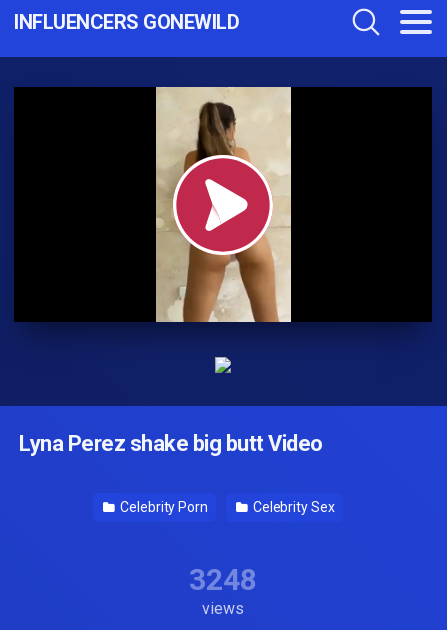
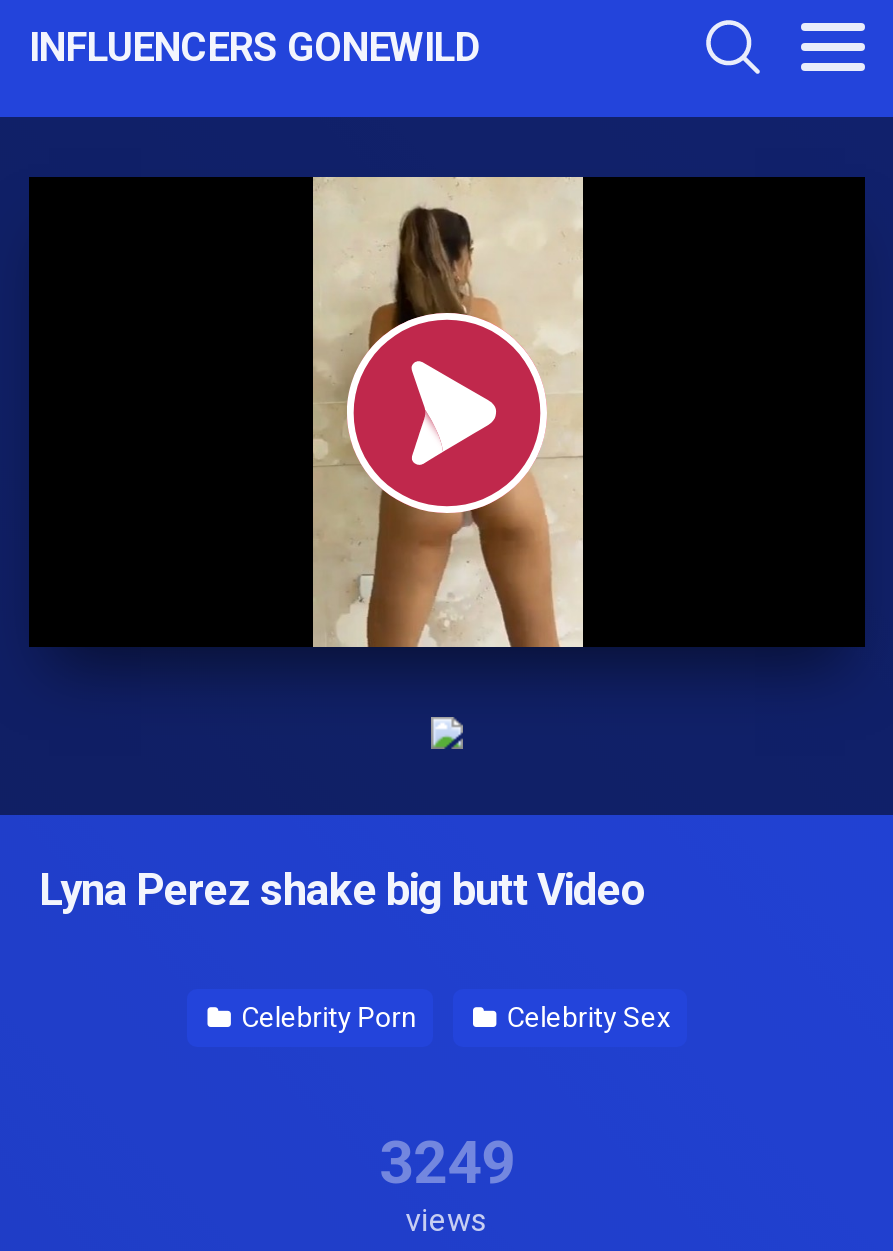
- 3248
+ 3249
